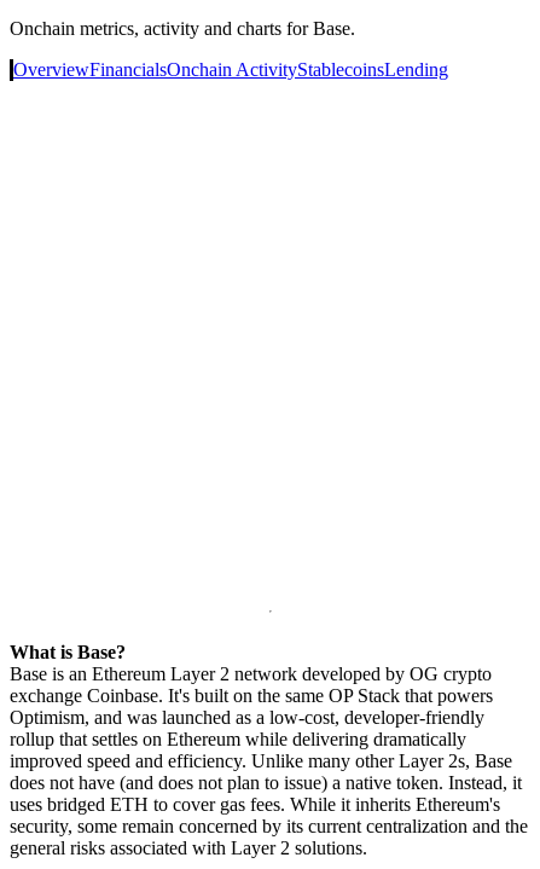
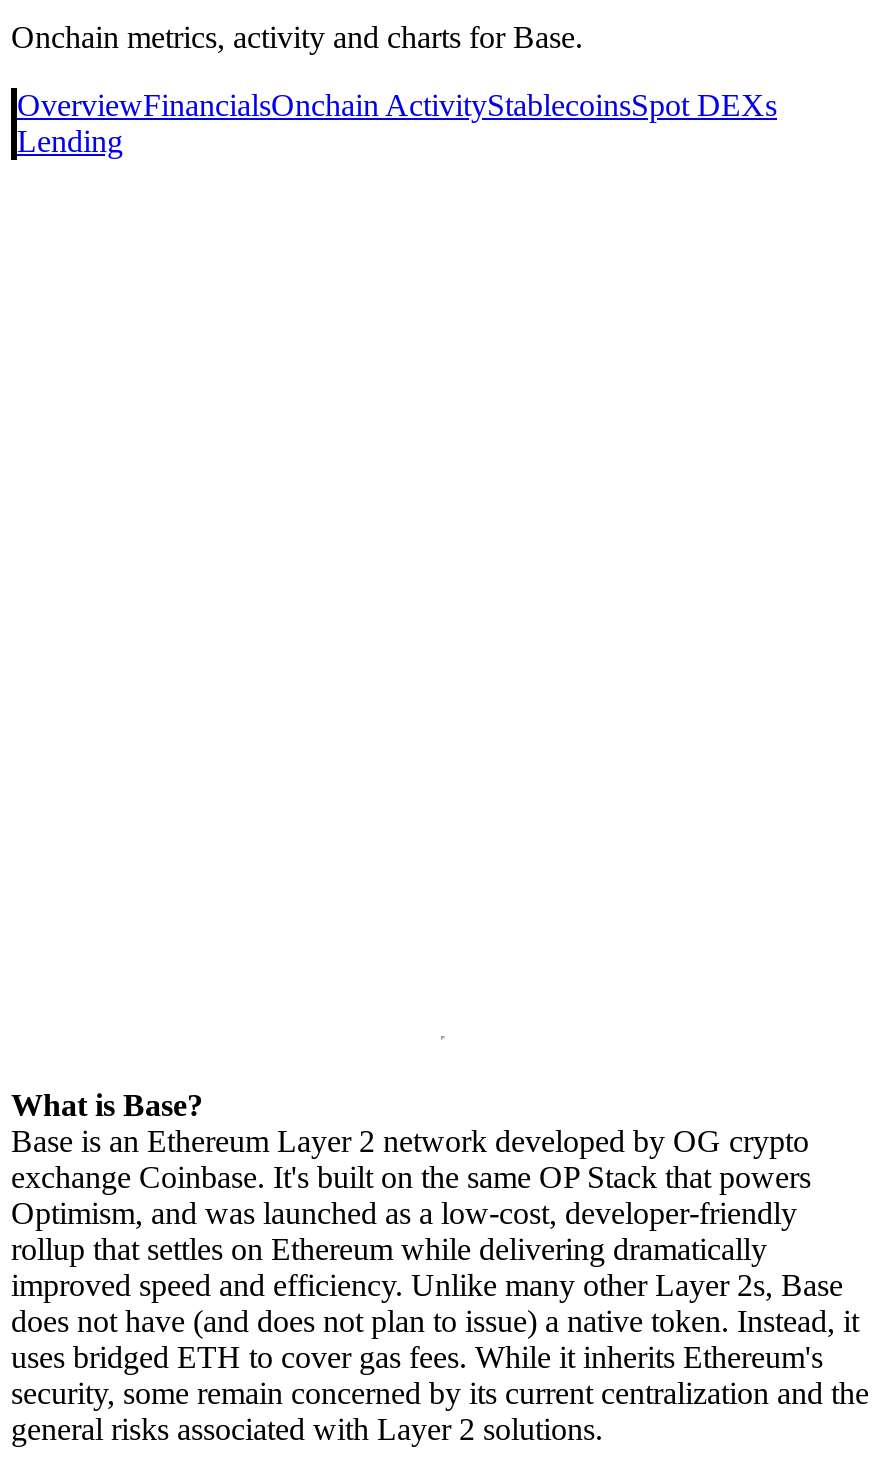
- OverviewFinancialsOnchain ActivityStablecoinsLending
+ OverviewFinancialsOnchain ActivityStablecoinsSpot DEXs
+ Lending
